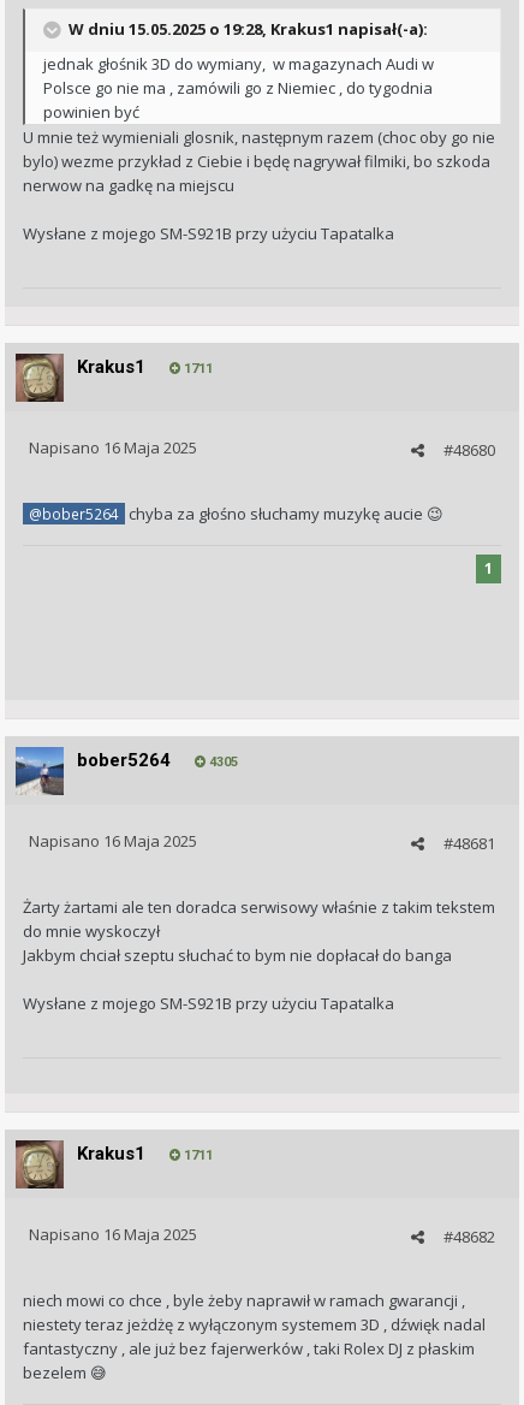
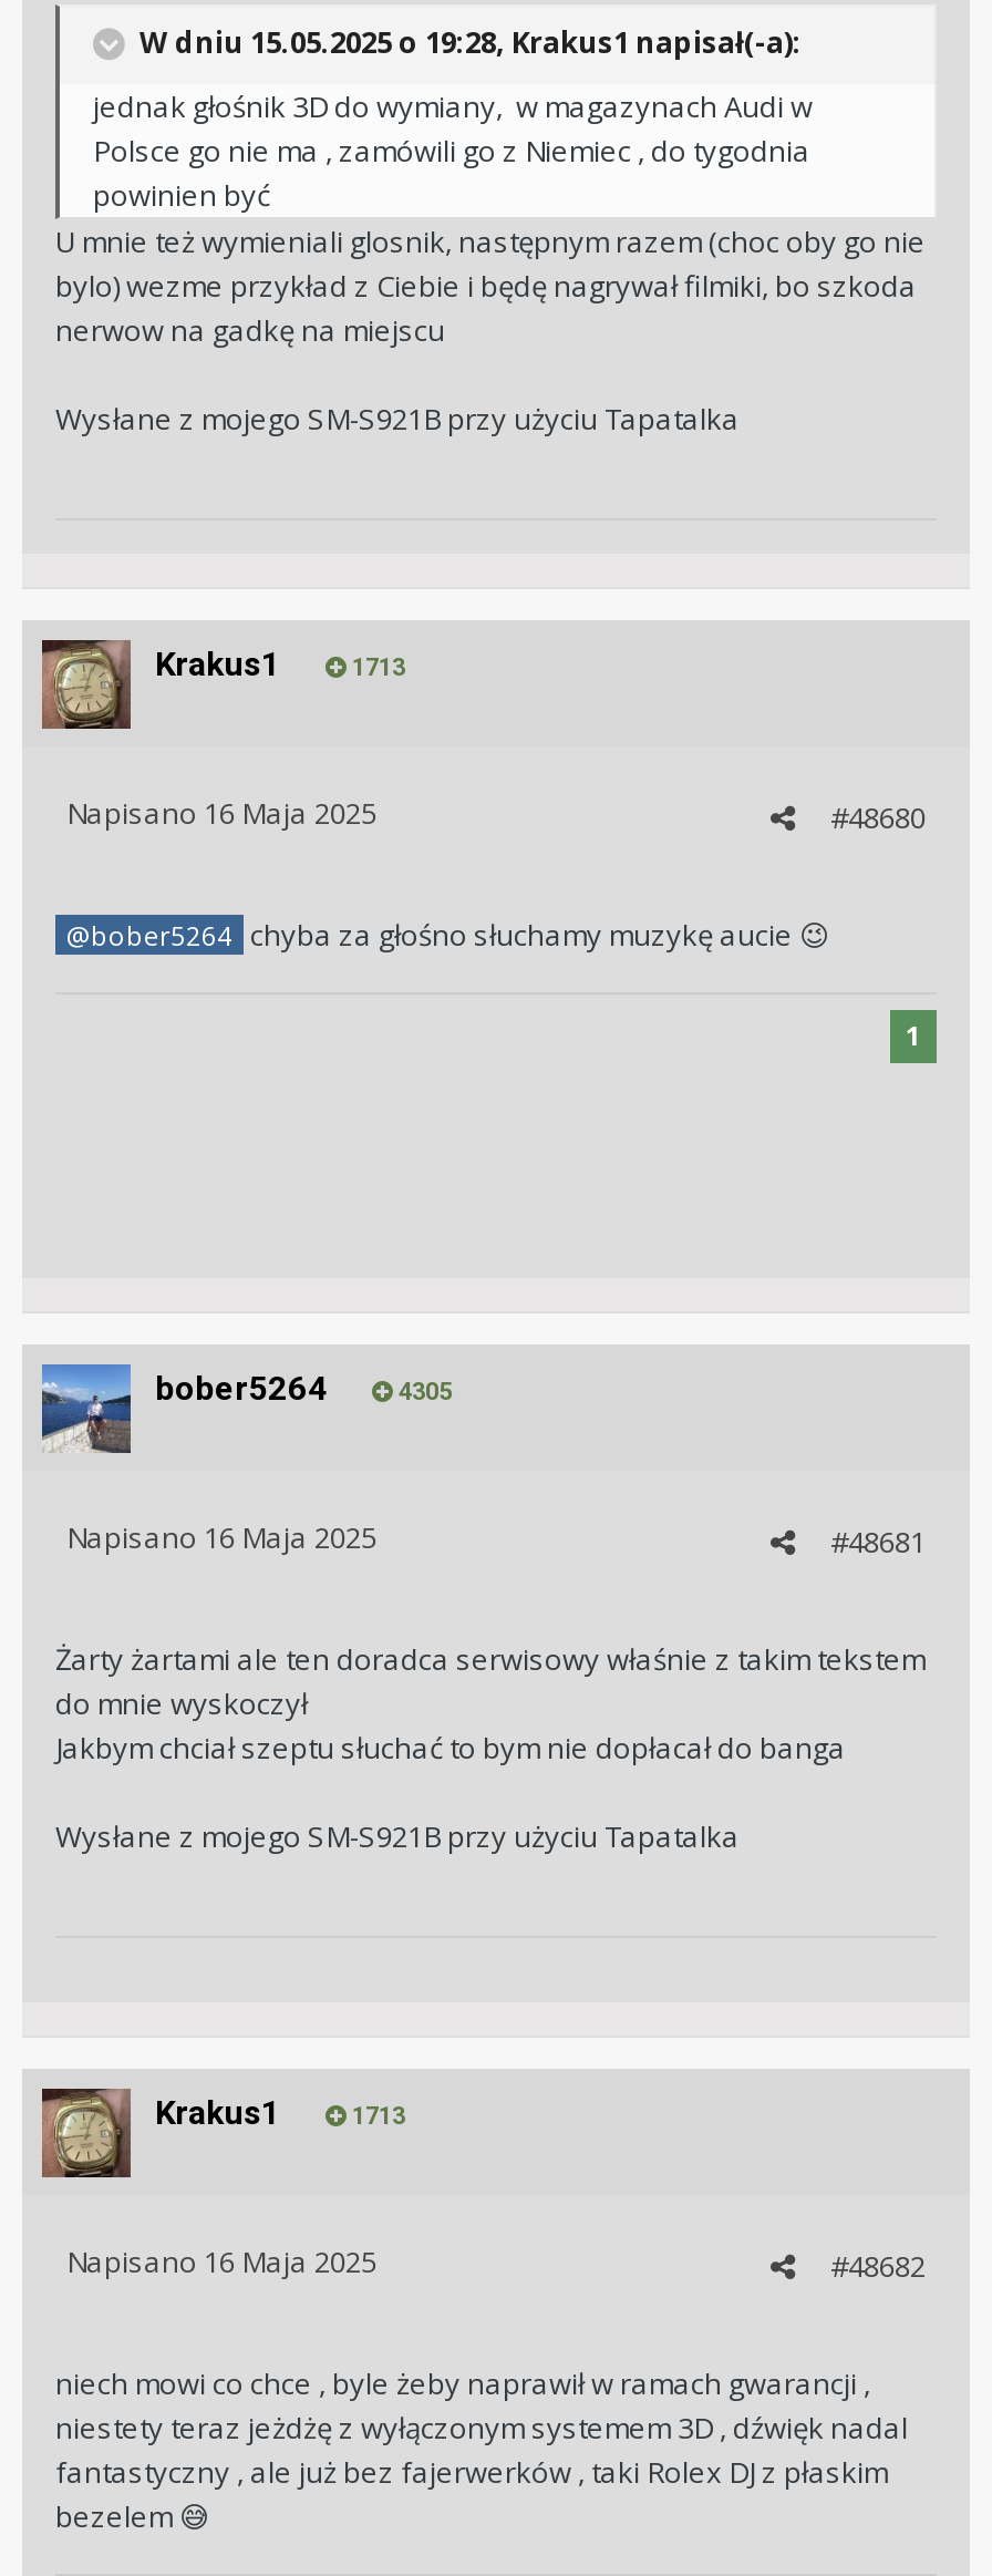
- 1711
+ 1713

- 1711
+ 1713
